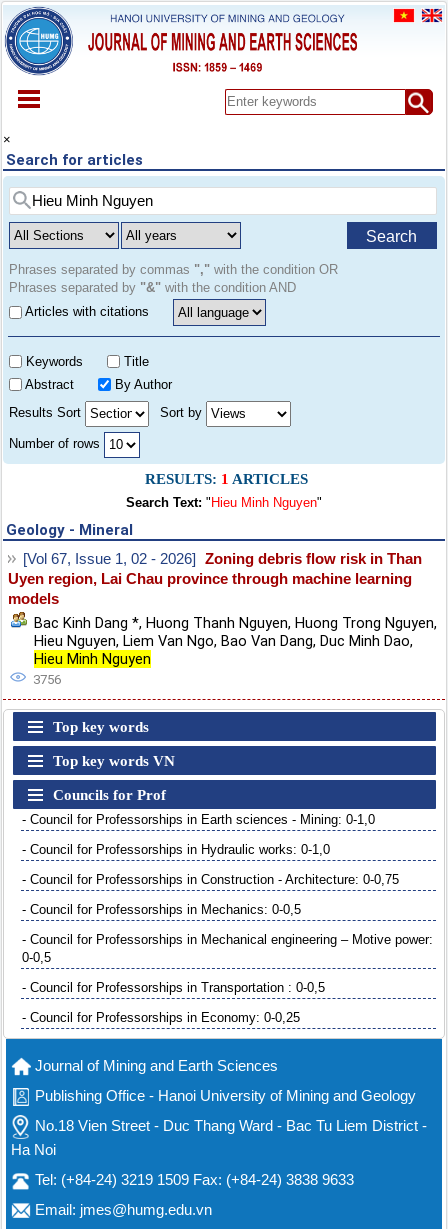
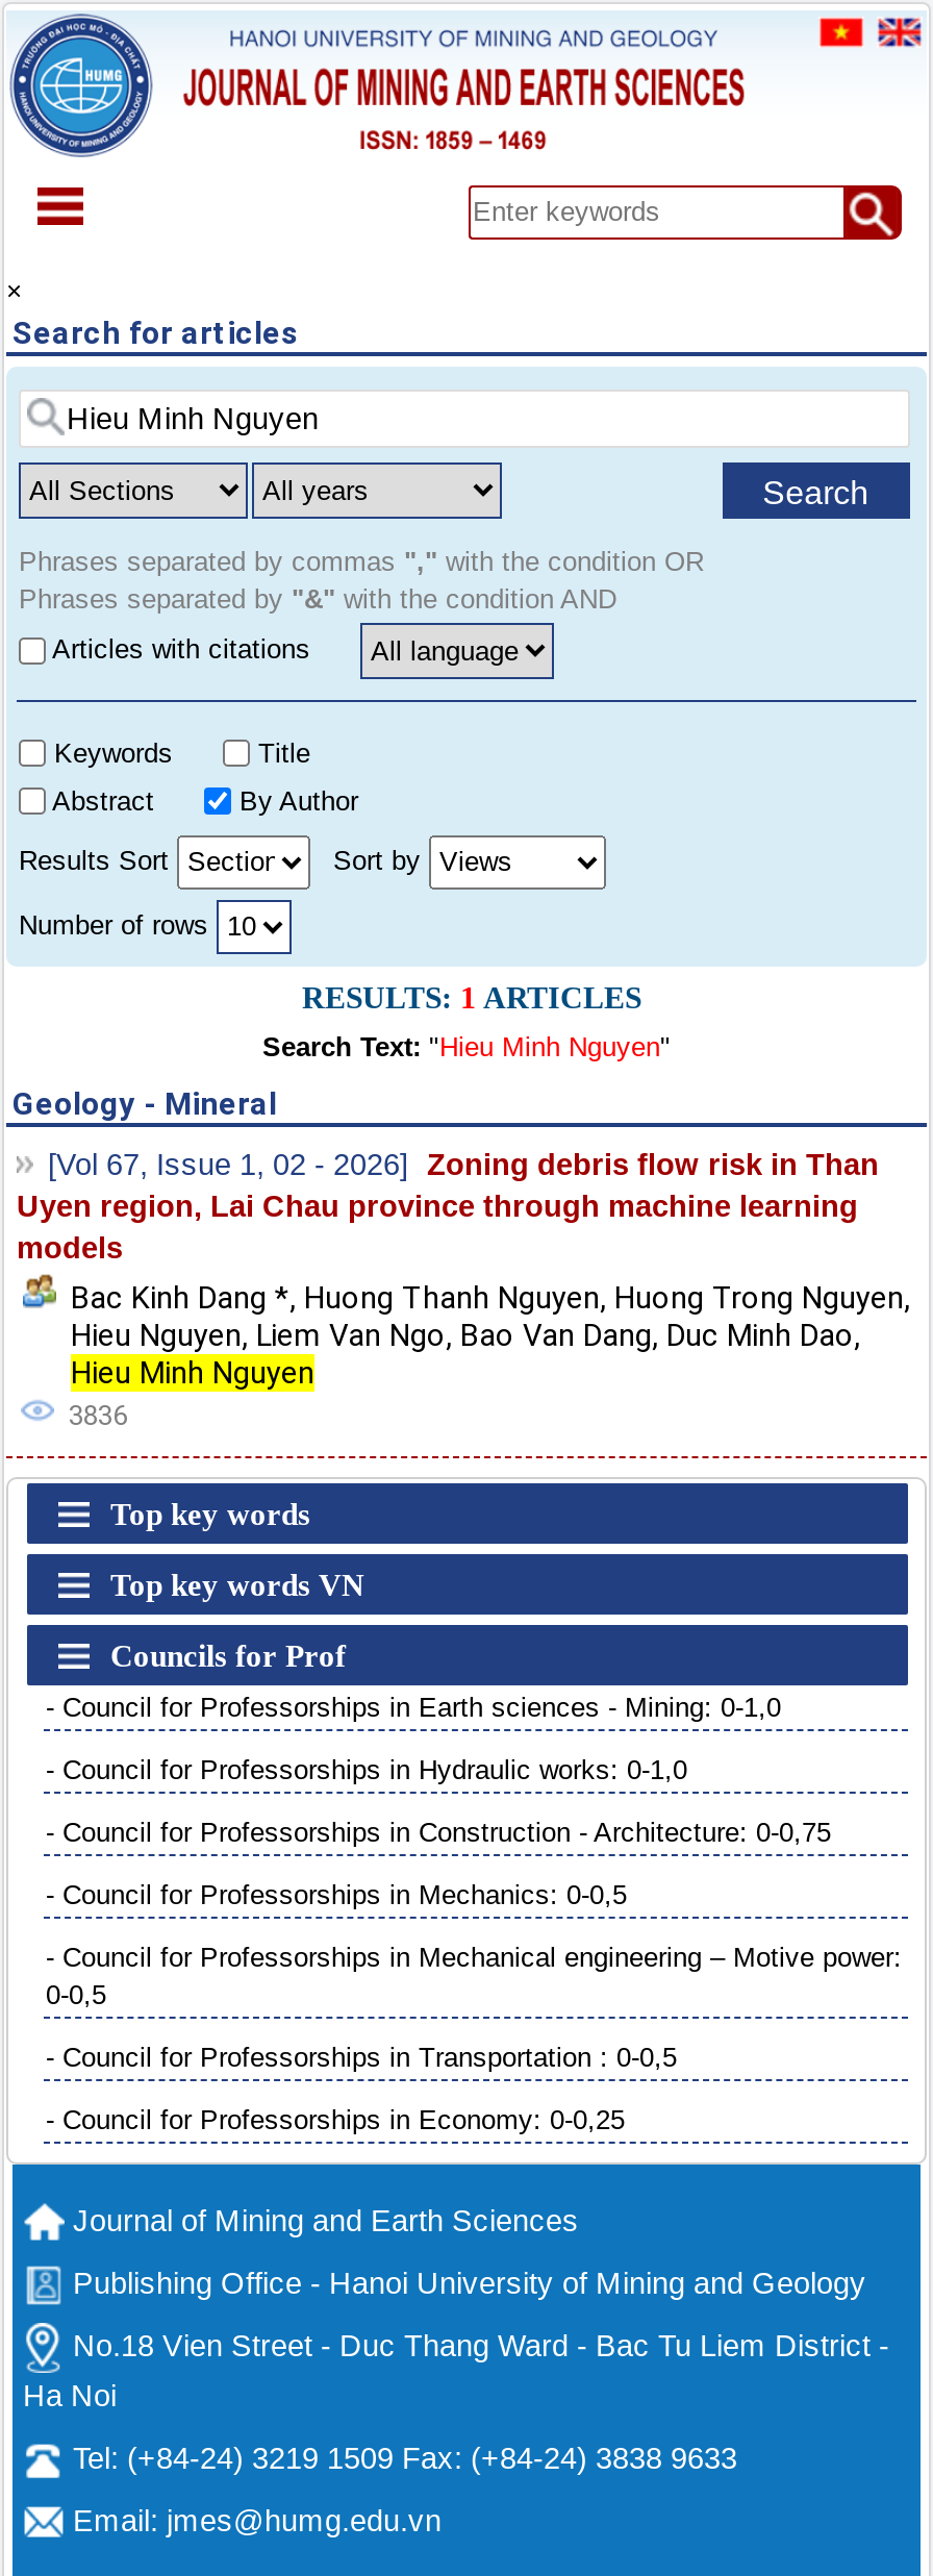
- 3756
+ 3836
